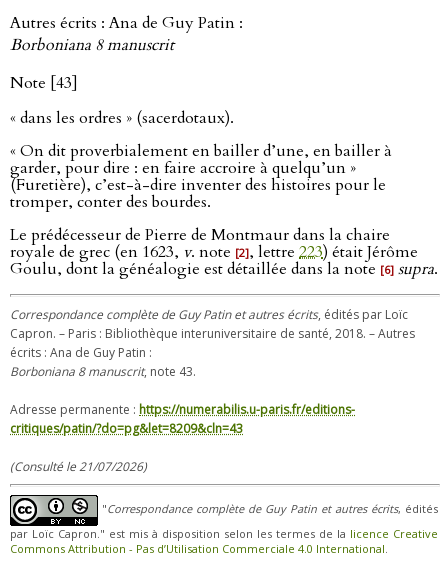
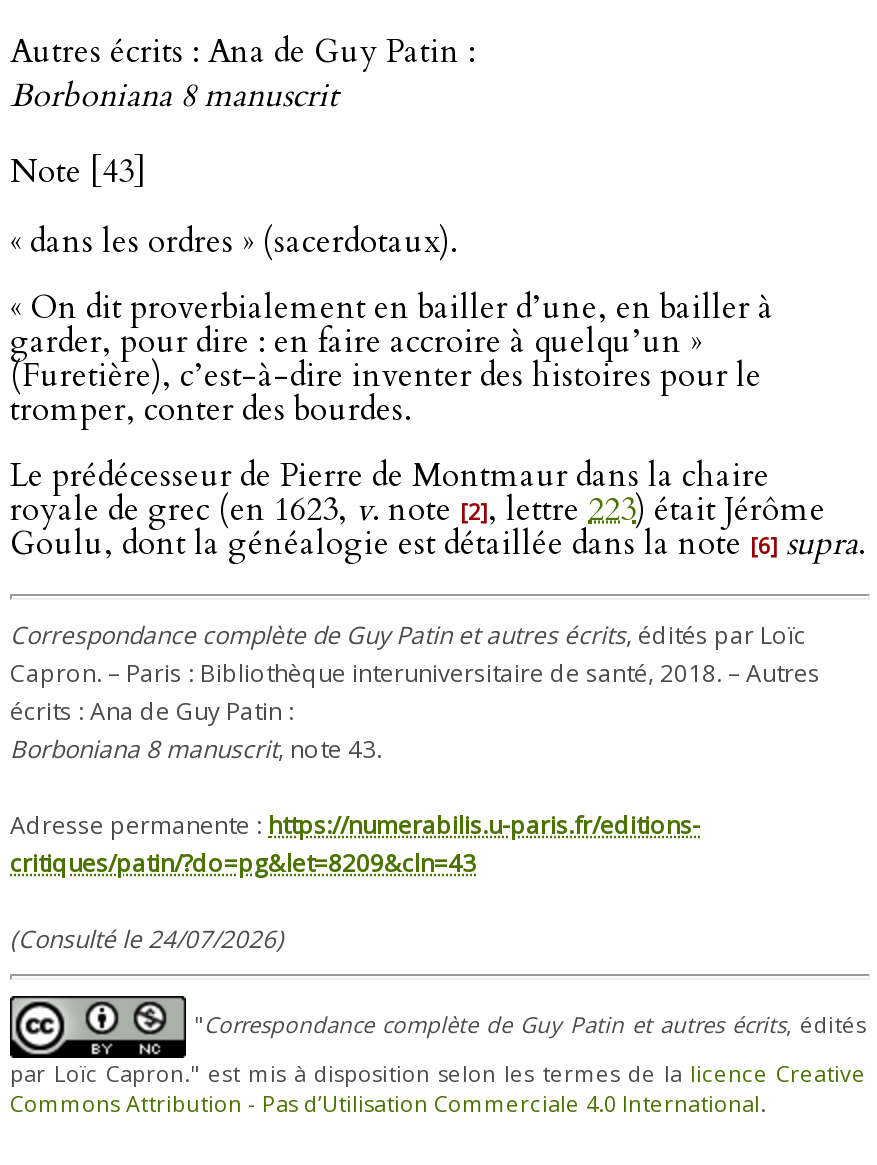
- (Consulté le 21/07/2026)
+ (Consulté le 24/07/2026)
